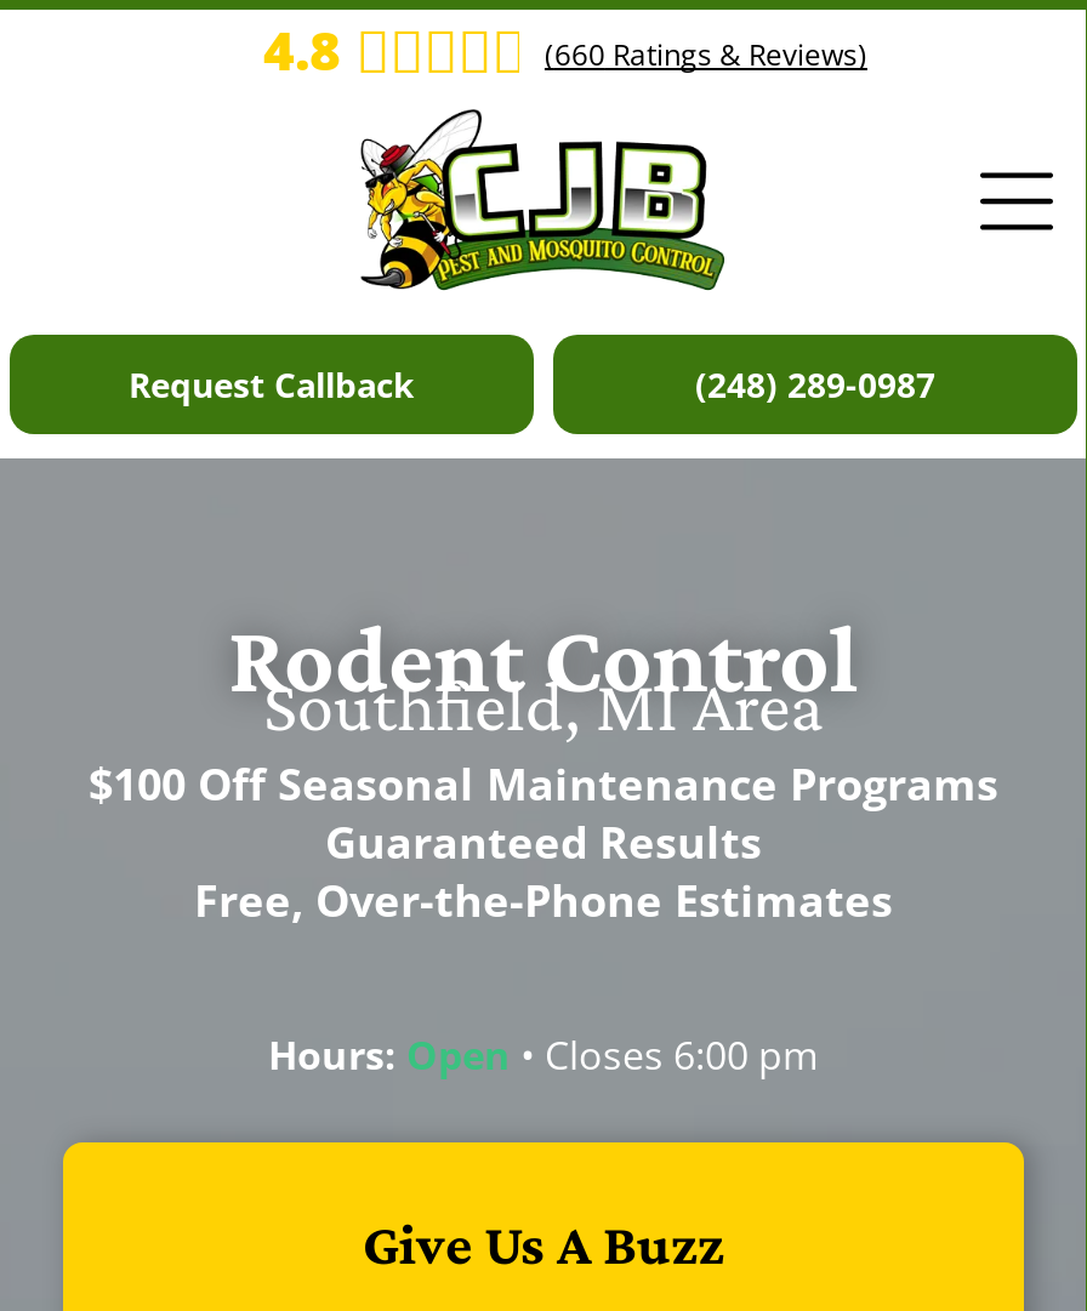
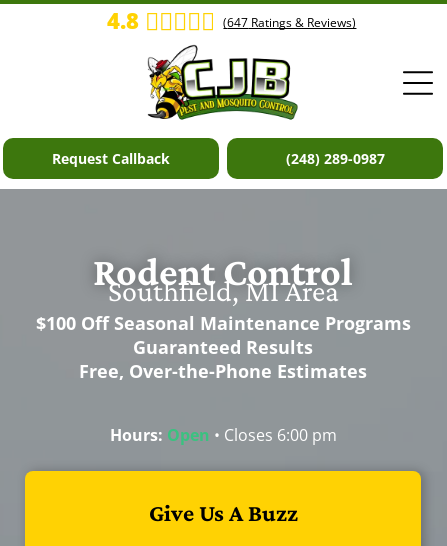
- (660 Ratings & Reviews)
+ (647 Ratings & Reviews)
